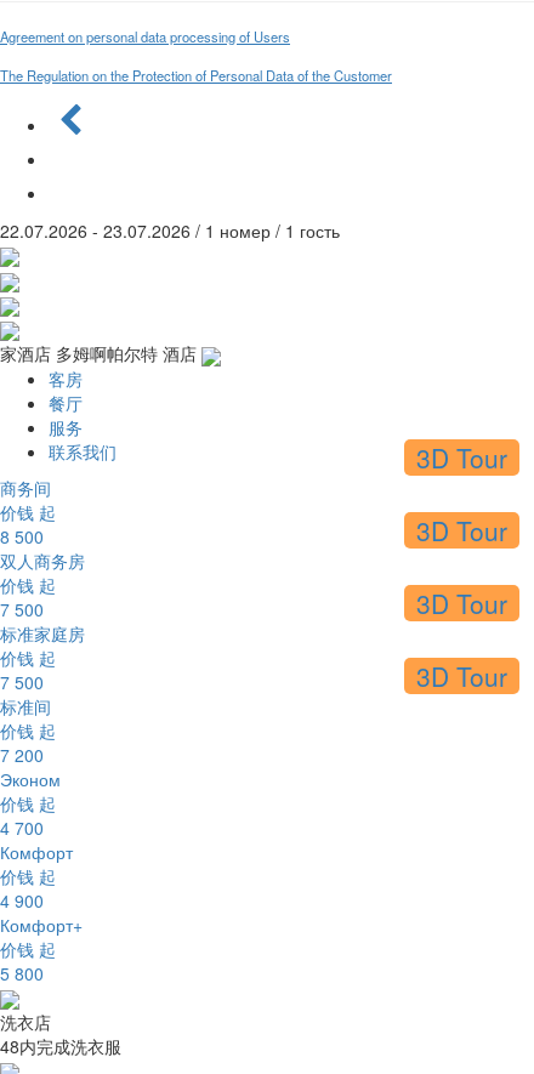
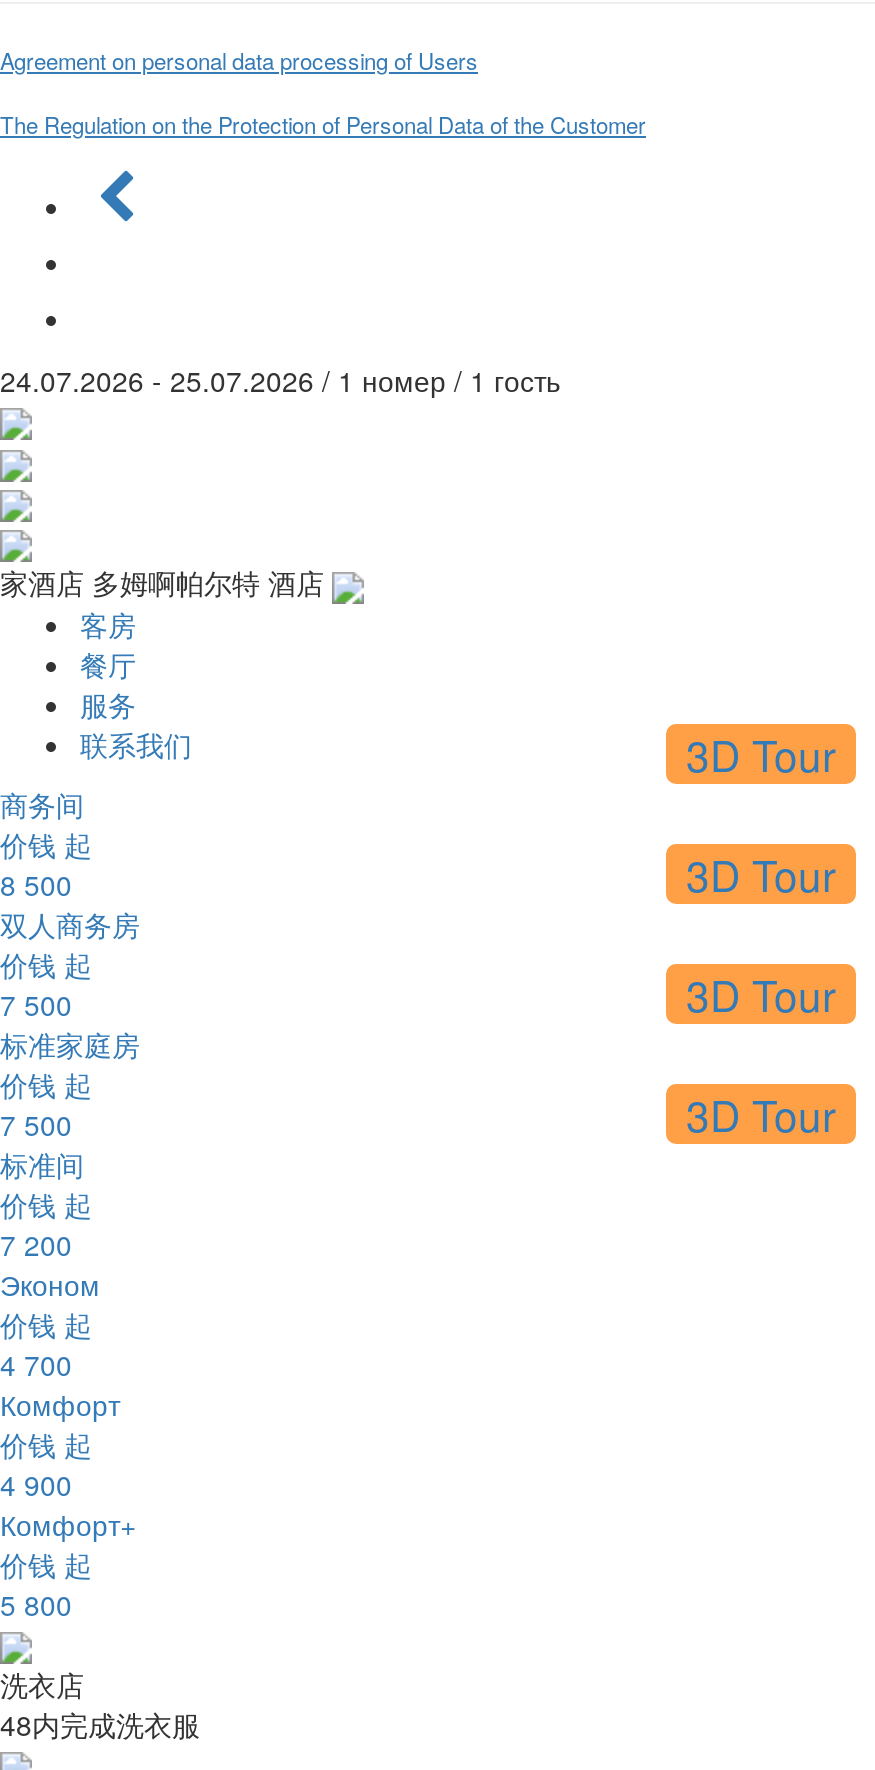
- 22.07.2026 - 23.07.2026 / 1 номер / 1 гость
+ 24.07.2026 - 25.07.2026 / 1 номер / 1 гость
